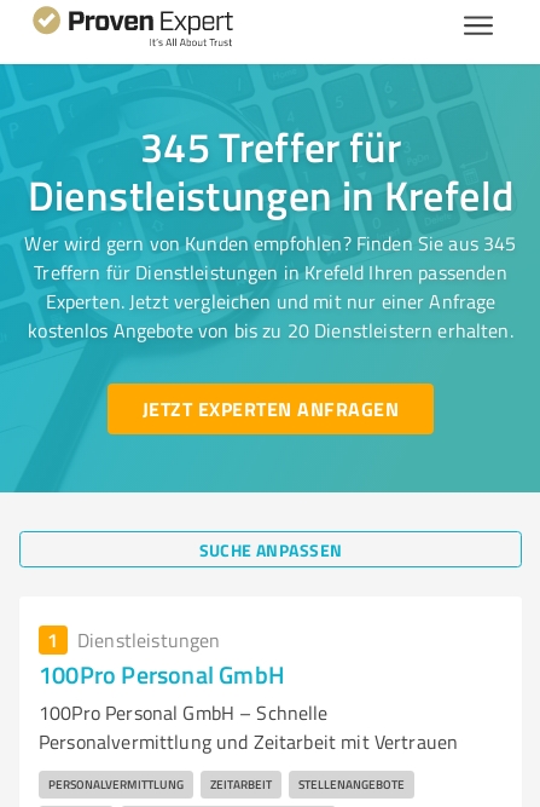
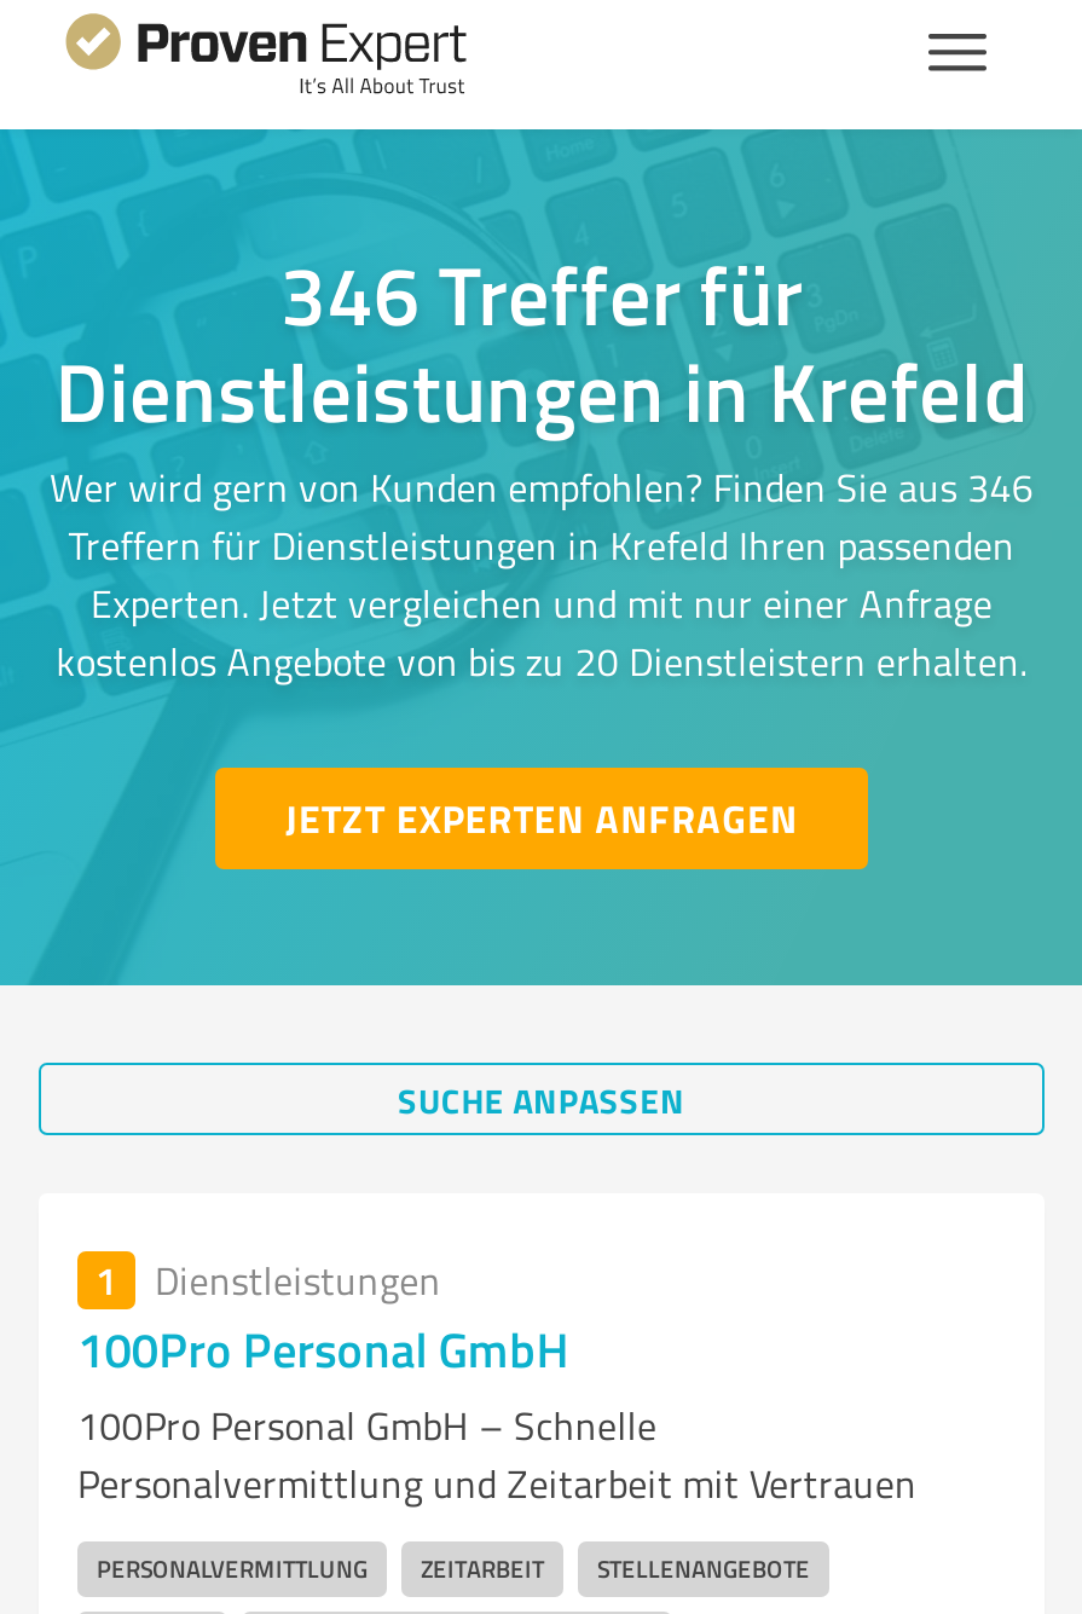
- 345 Treffer für
+ 346 Treffer für

- Wer wird gern von Kunden empfohlen? Finden Sie aus 345
+ Wer wird gern von Kunden empfohlen? Finden Sie aus 346
